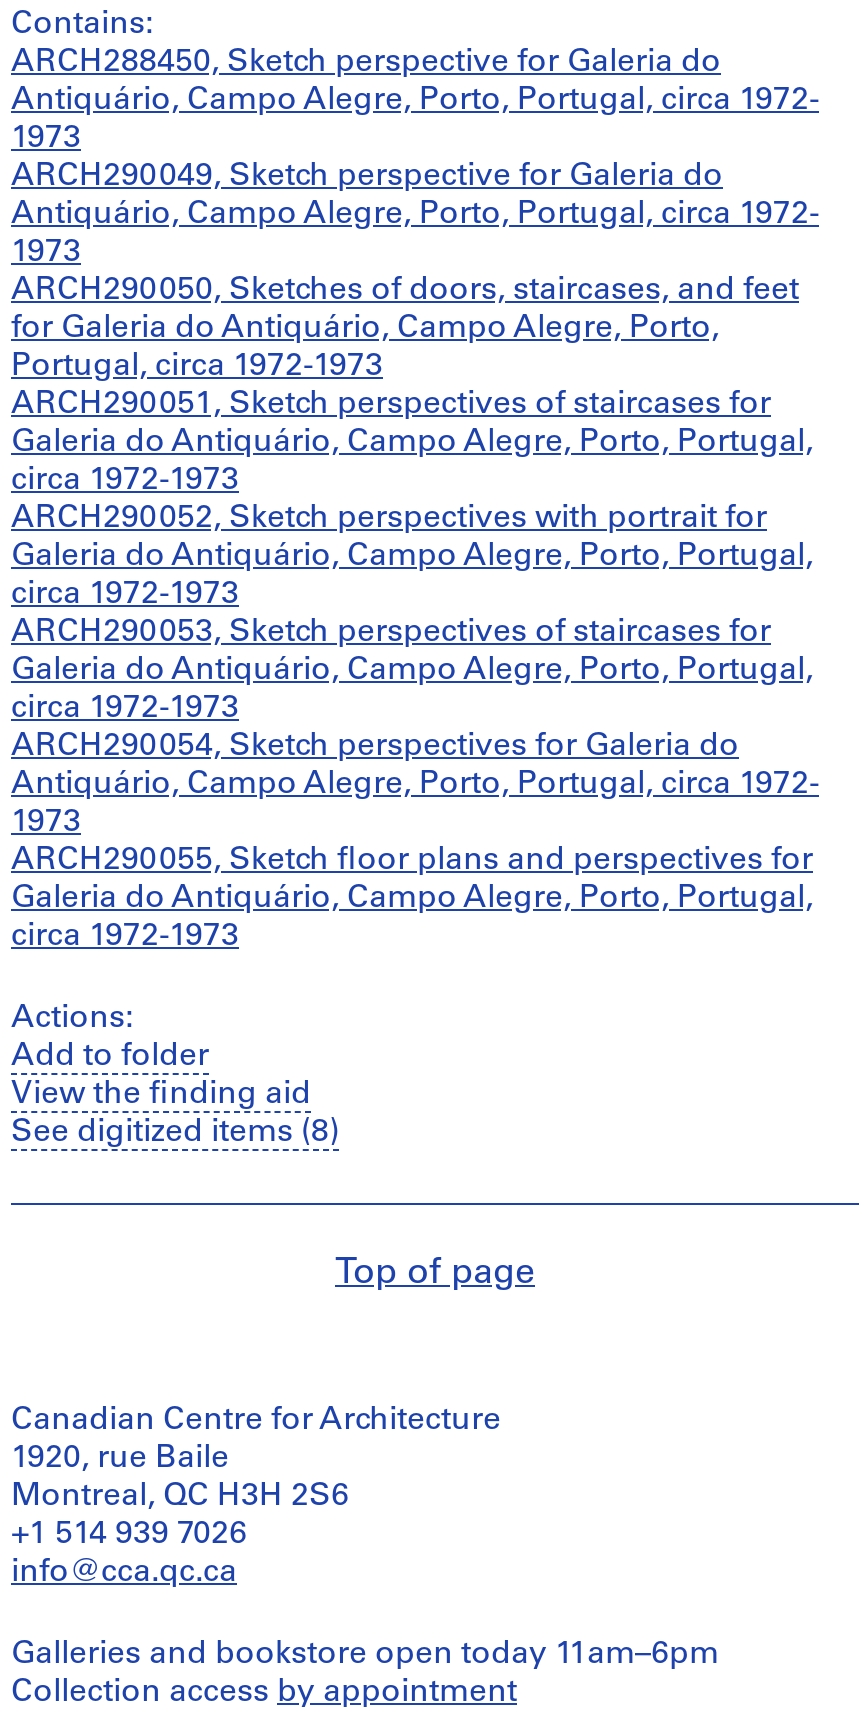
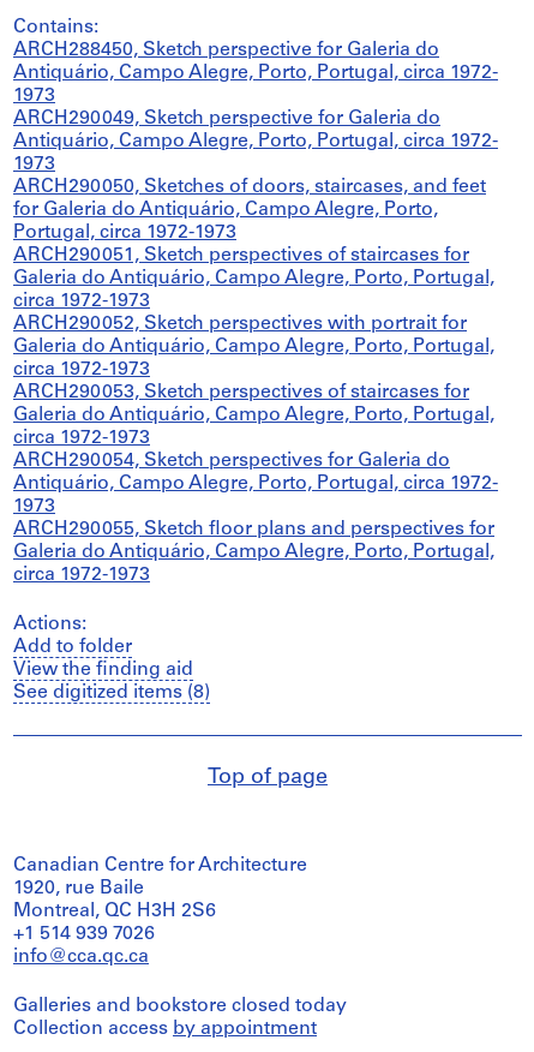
- Galleries and bookstore open today 11am–6pm
+ Galleries and bookstore closed today
